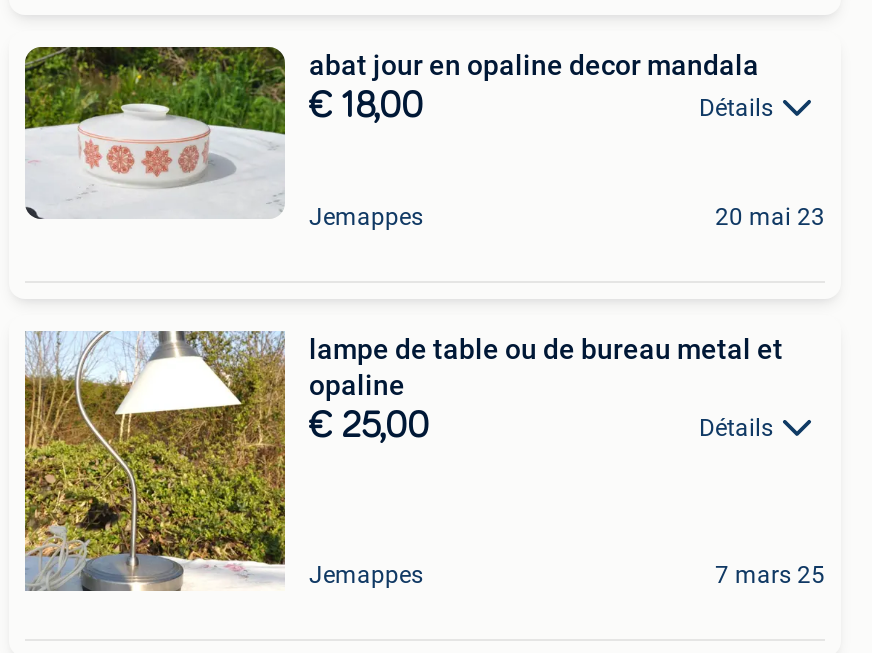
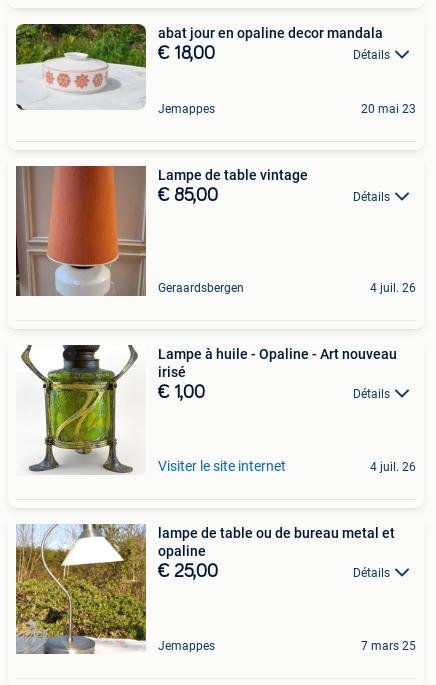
+ [image]
+ Lampe de table vintage
+ € 85,00
+ Détails

+ [image]
+ Lampe à huile - Opaline - Art nouveau
+ irisé
+ € 1,00
+ Détails

+ Geraardsbergen
+ 4 juil. 26

+ Visiter le site internet
+ 4 juil. 26
